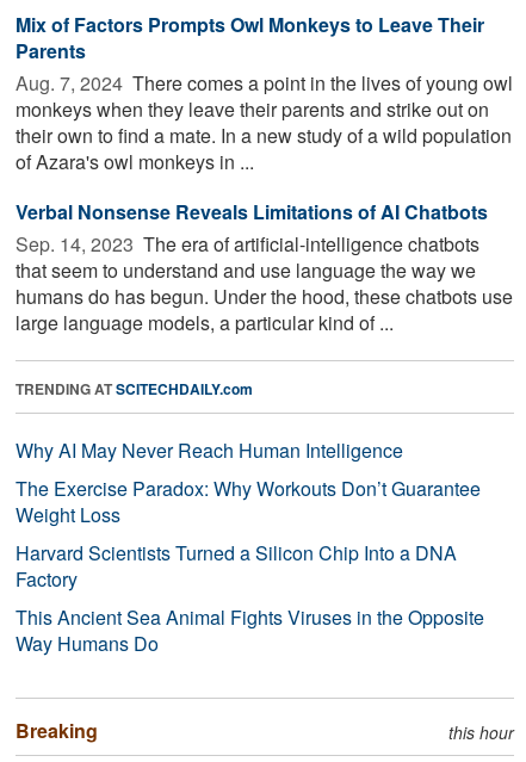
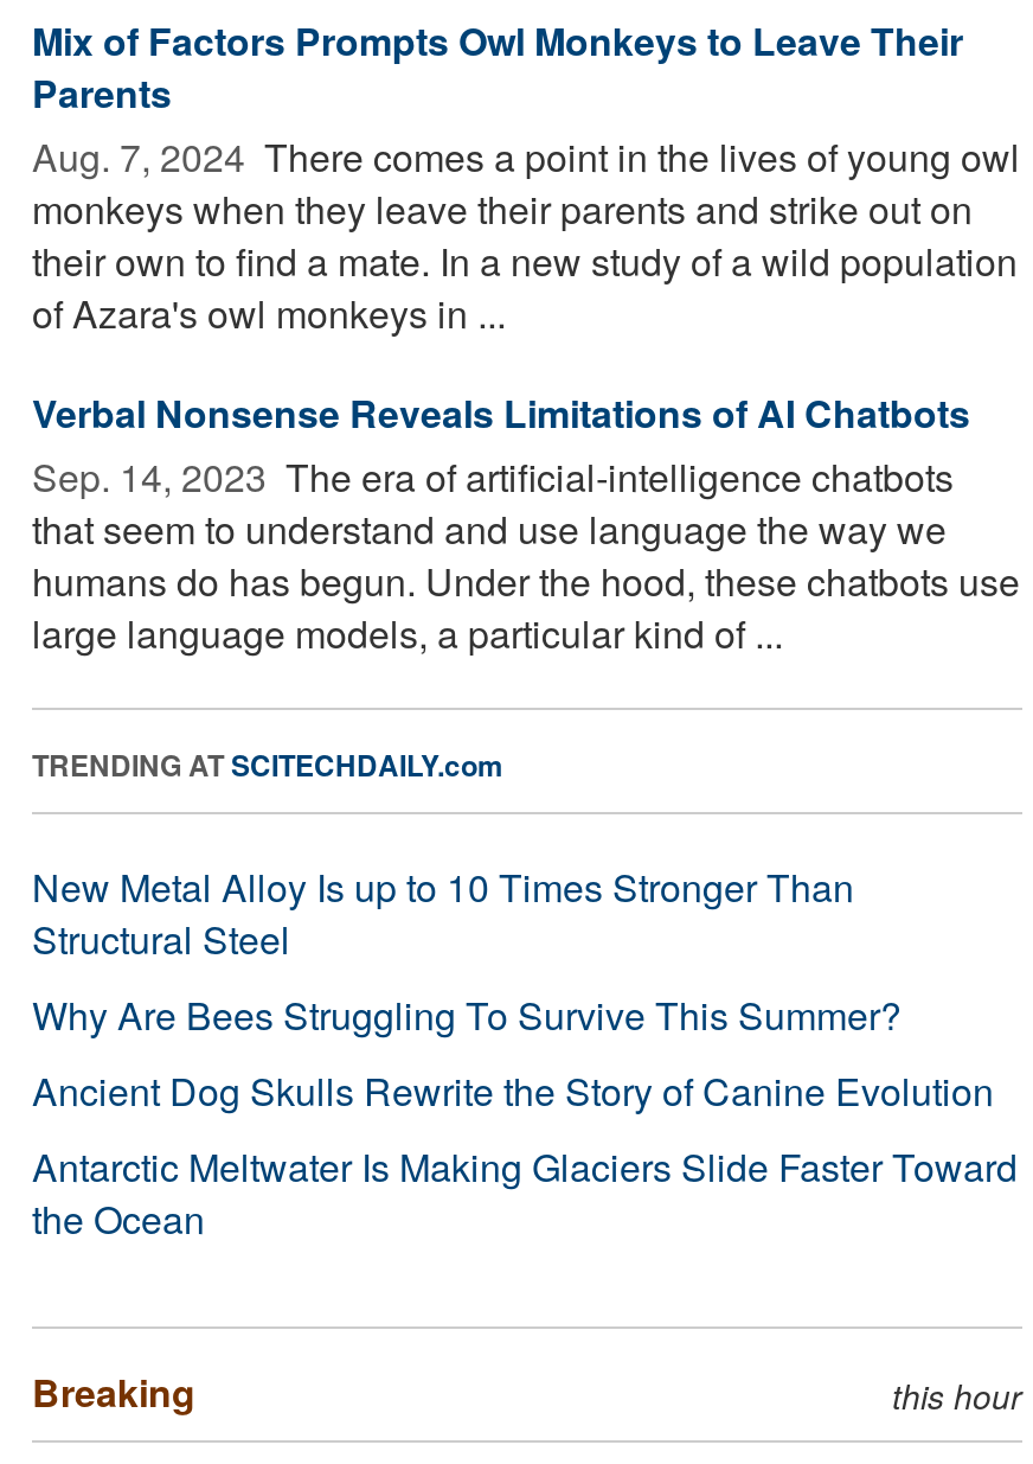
- Why AI May Never Reach Human Intelligence
- The Exercise Paradox: Why Workouts Don’t Guarantee
- Weight Loss
- Harvard Scientists Turned a Silicon Chip Into a DNA
- Factory
- This Ancient Sea Animal Fights Viruses in the Opposite
- Way Humans Do
+ New Metal Alloy Is up to 10 Times Stronger Than
+ Structural Steel
+ Why Are Bees Struggling To Survive This Summer?
+ Ancient Dog Skulls Rewrite the Story of Canine Evolution
+ Antarctic Meltwater Is Making Glaciers Slide Faster Toward
+ the Ocean
